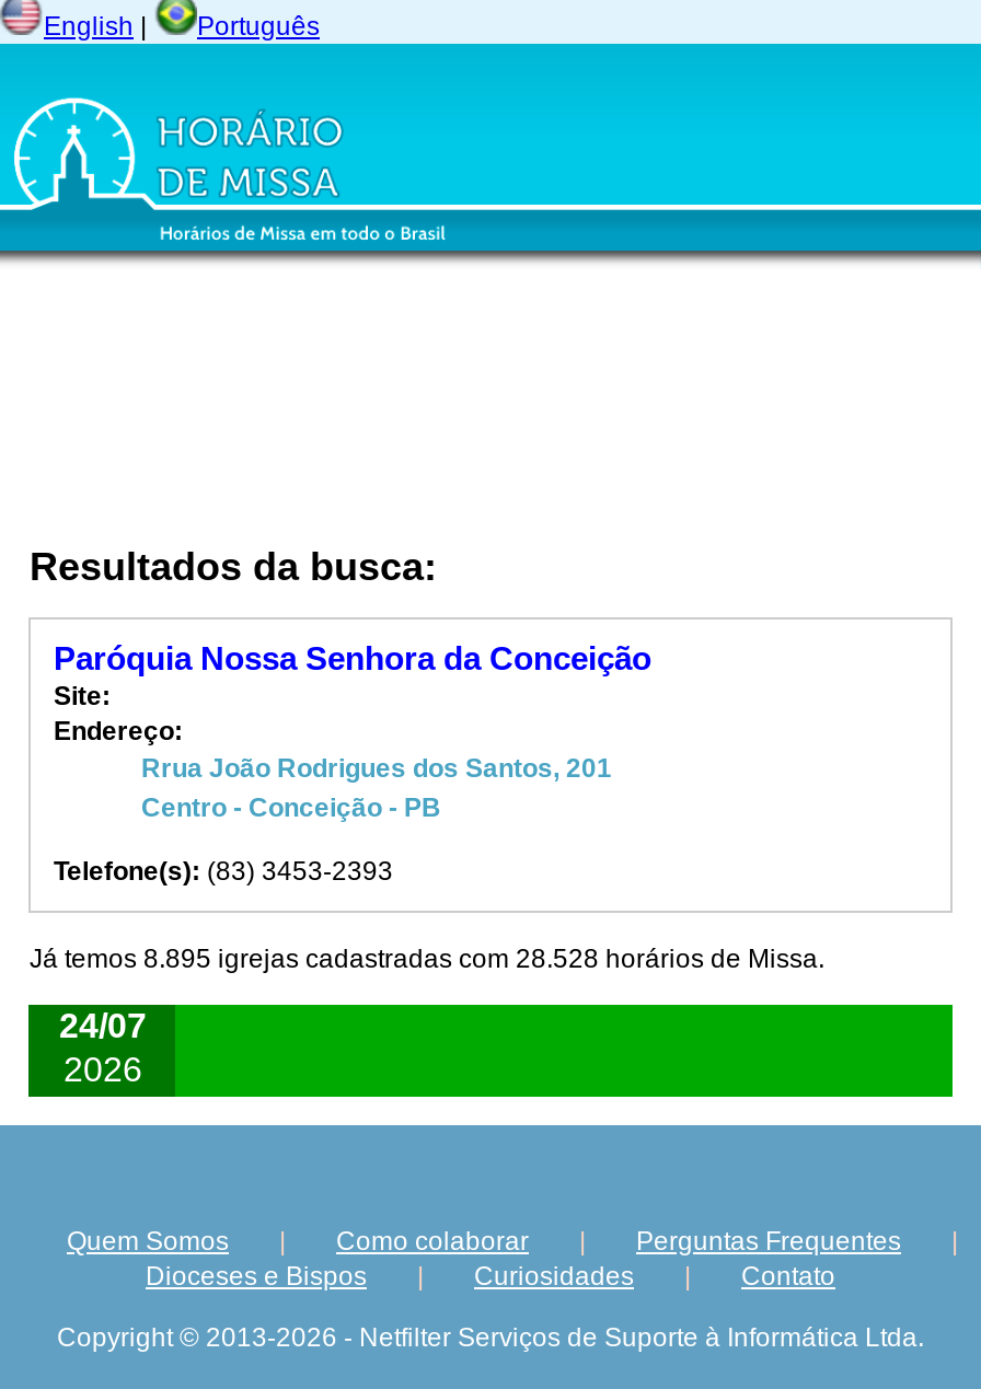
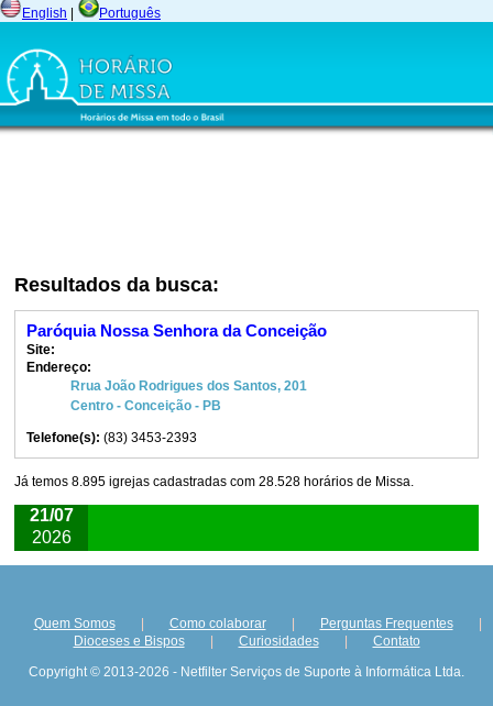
- 24/07
+ 21/07
